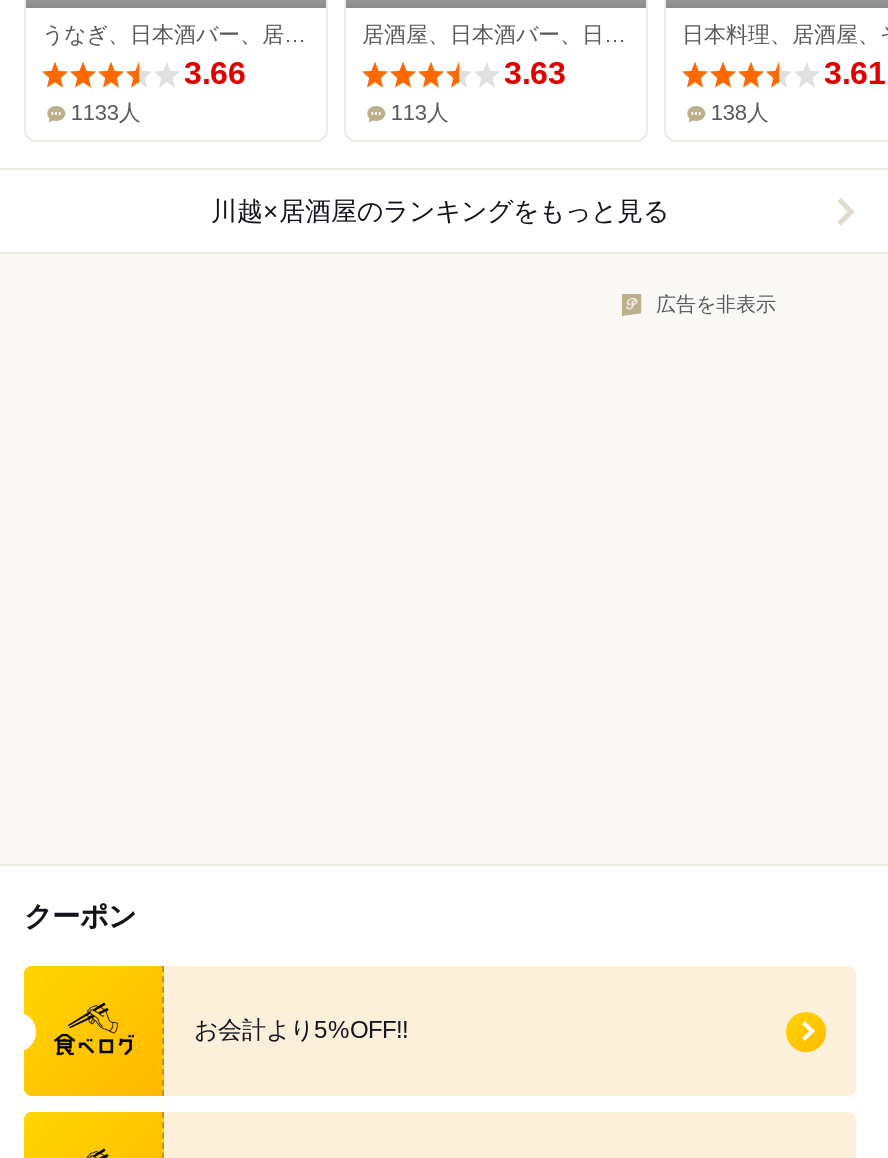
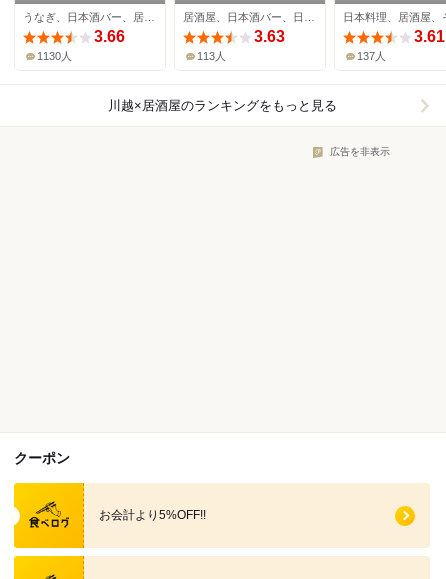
- 1133人
+ 1130人

- 138人
+ 137人
